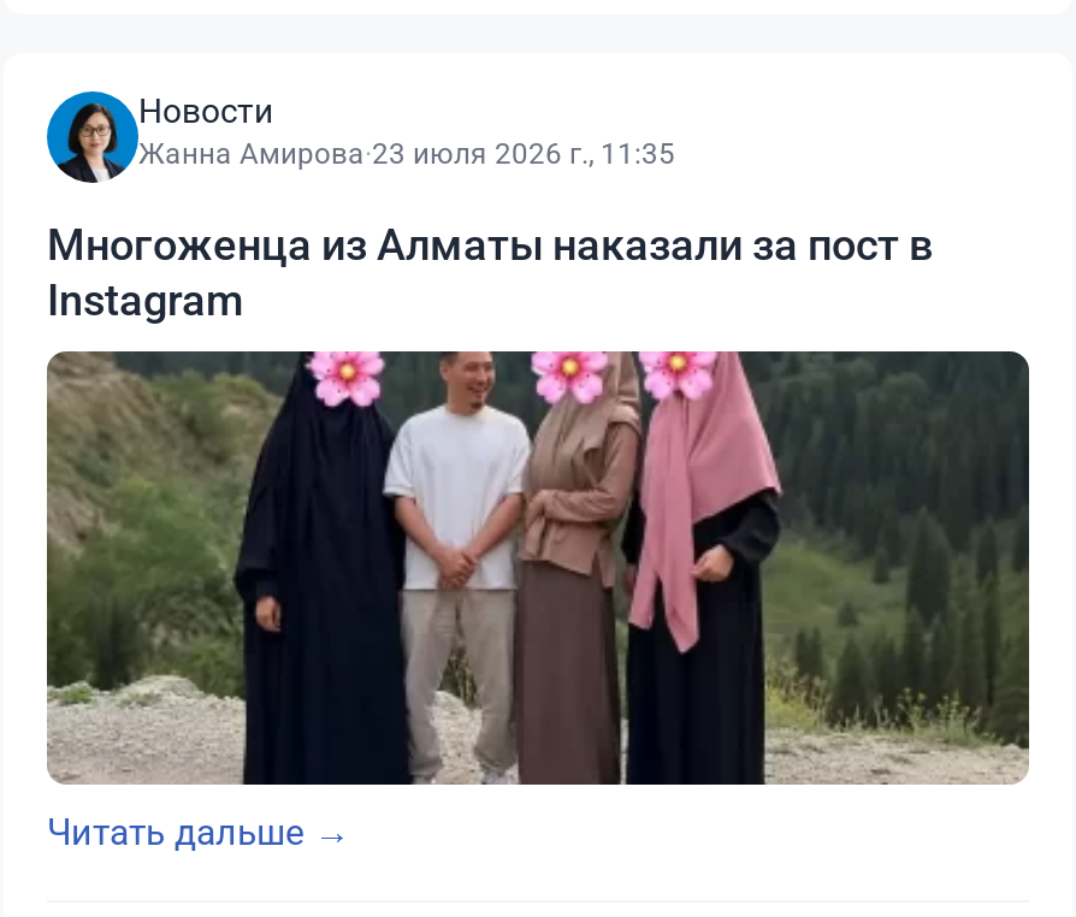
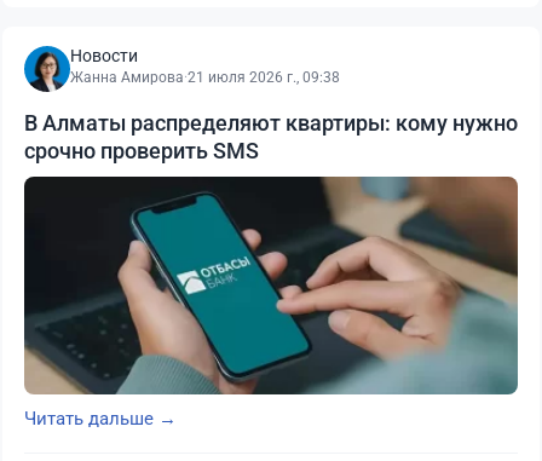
- Жанна Амирова·23 июля 2026 г., 11:35
+ Жанна Амирова·21 июля 2026 г., 09:38

- Многоженца из Алматы наказали за пост в
- Instagram
+ В Алматы распределяют квартиры: кому нужно
+ срочно проверить SMS

- [image]
+ [image]
